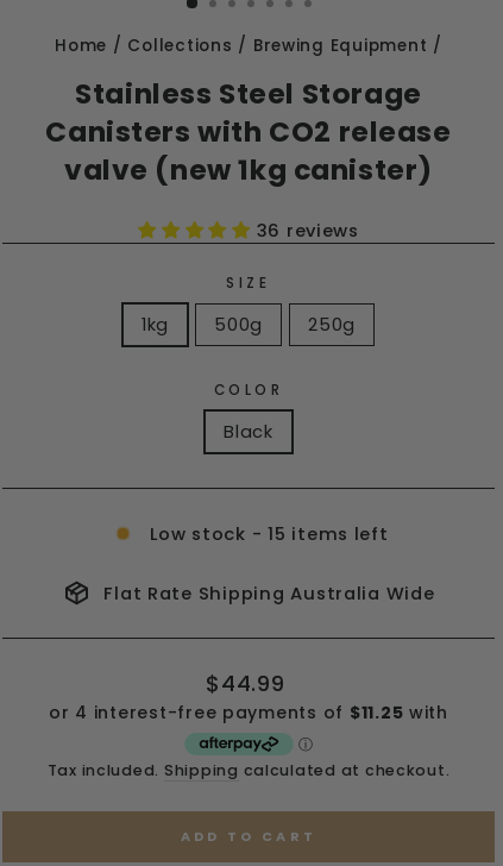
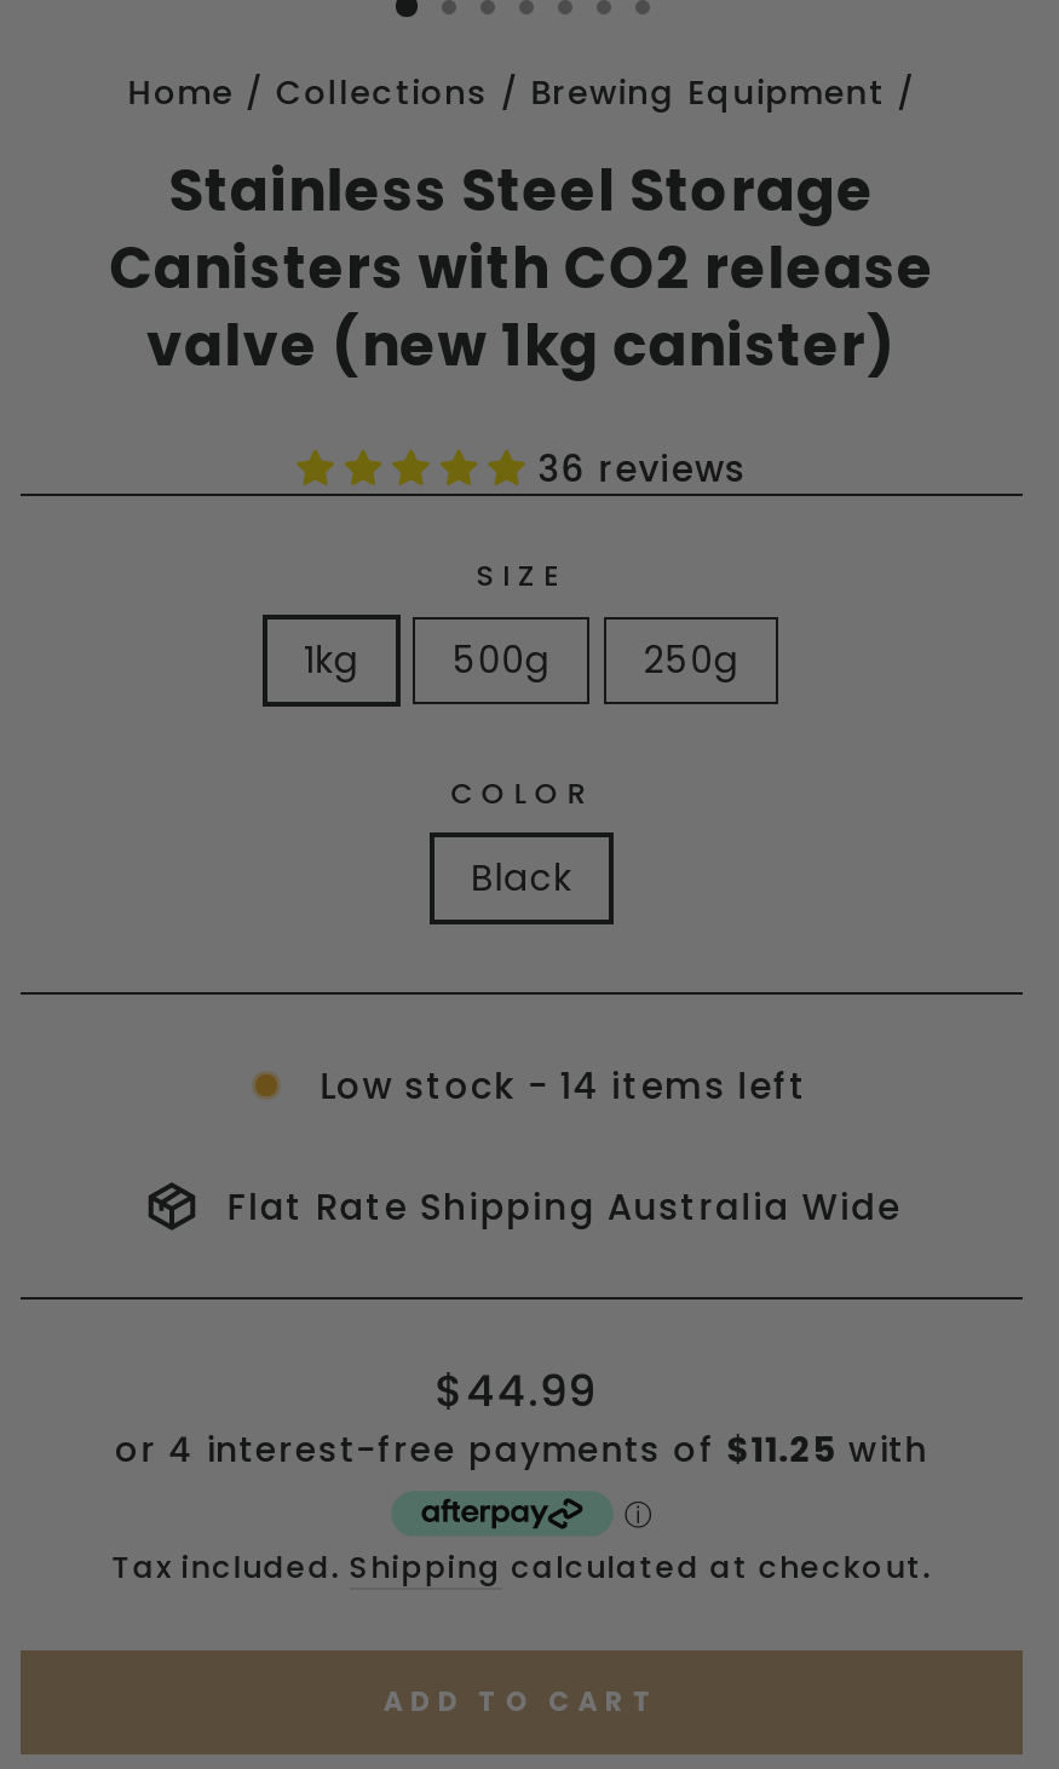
- Low stock - 15 items left
+ Low stock - 14 items left
